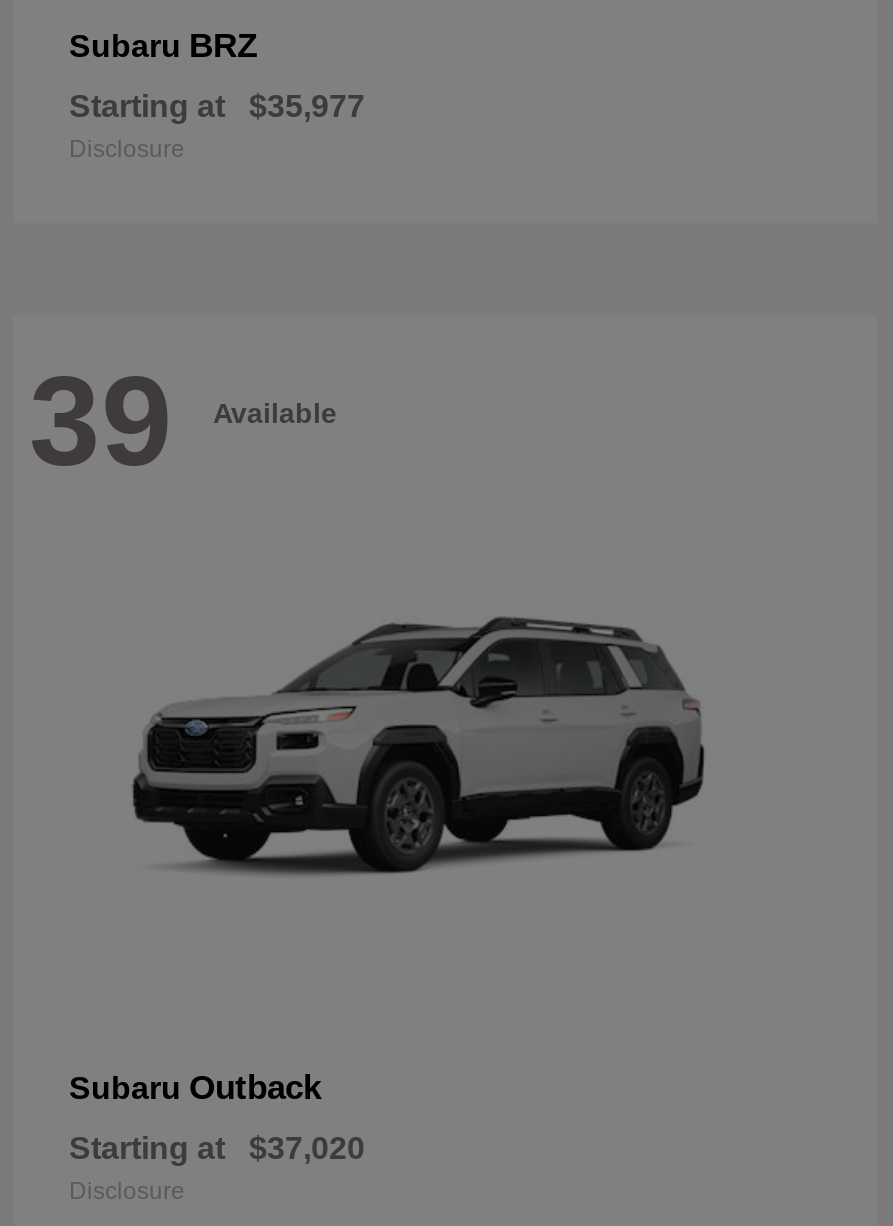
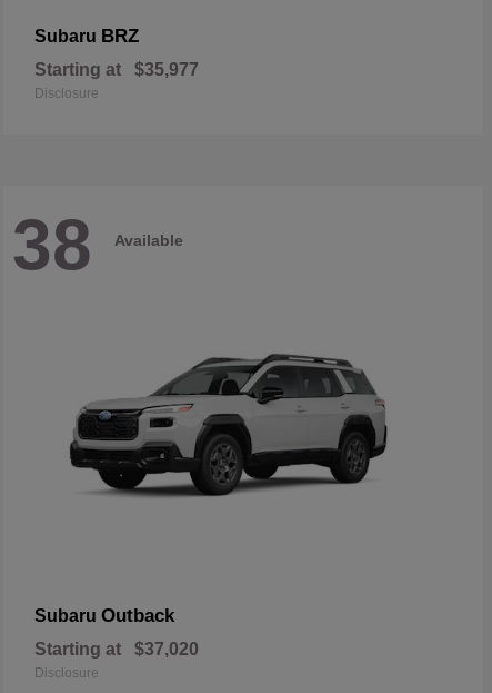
- 39 Available
+ 38 Available
